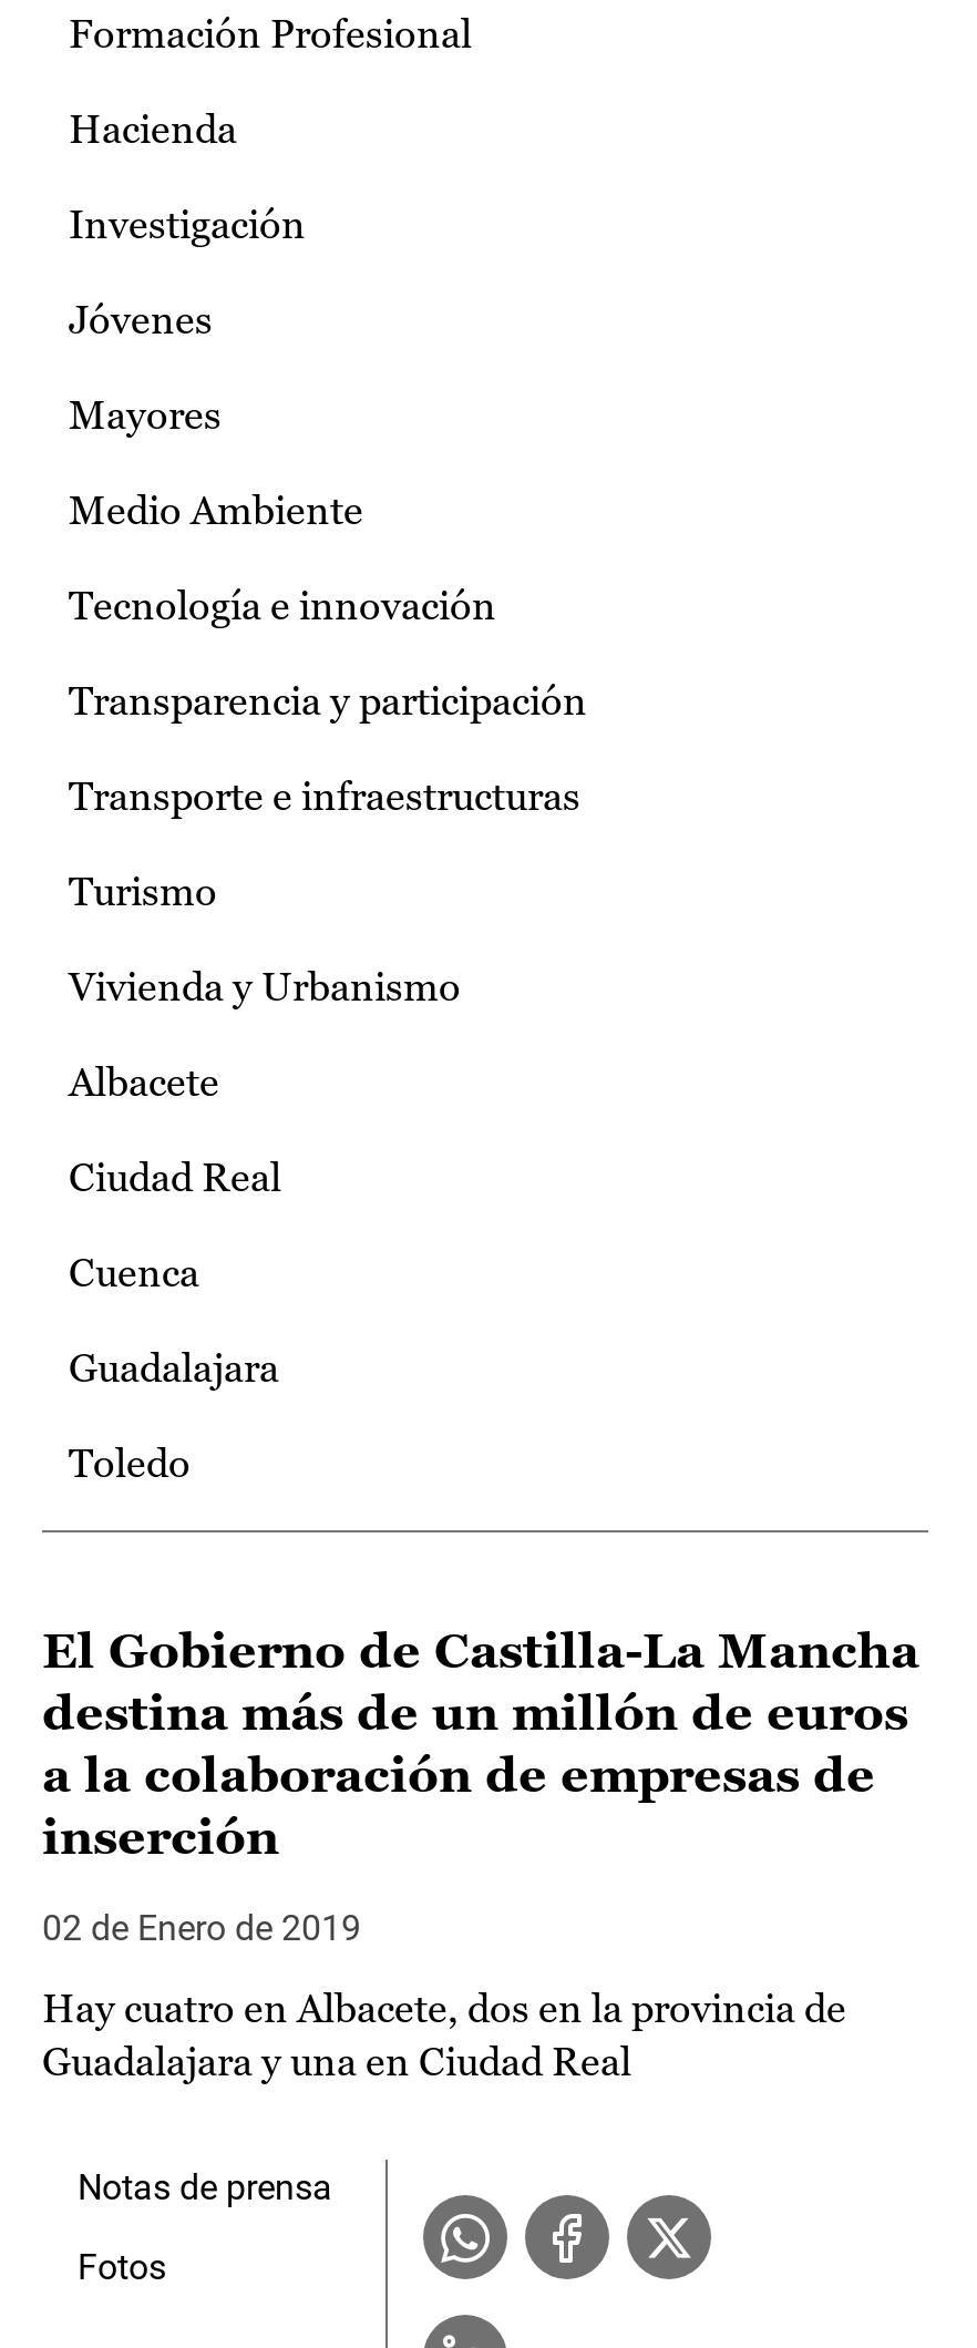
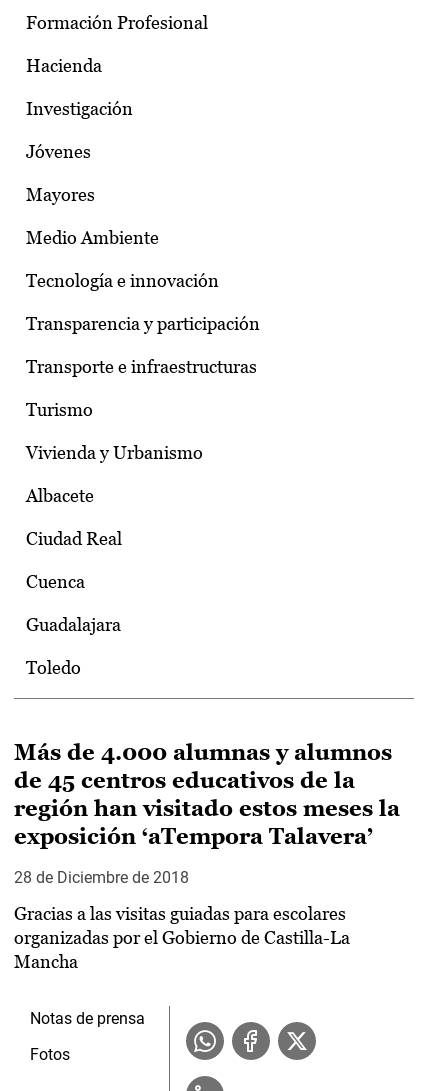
- El Gobierno de Castilla-La Mancha
- destina más de un millón de euros
- a la colaboración de empresas de
- inserción
+ Más de 4.000 alumnas y alumnos
+ de 45 centros educativos de la
+ región han visitado estos meses la
+ exposición ‘aTempora Talavera’

- 02 de Enero de 2019
+ 28 de Diciembre de 2018

- Hay cuatro en Albacete, dos en la provincia de
- Guadalajara y una en Ciudad Real
+ Gracias a las visitas guiadas para escolares
+ organizadas por el Gobierno de Castilla-La
+ Mancha
